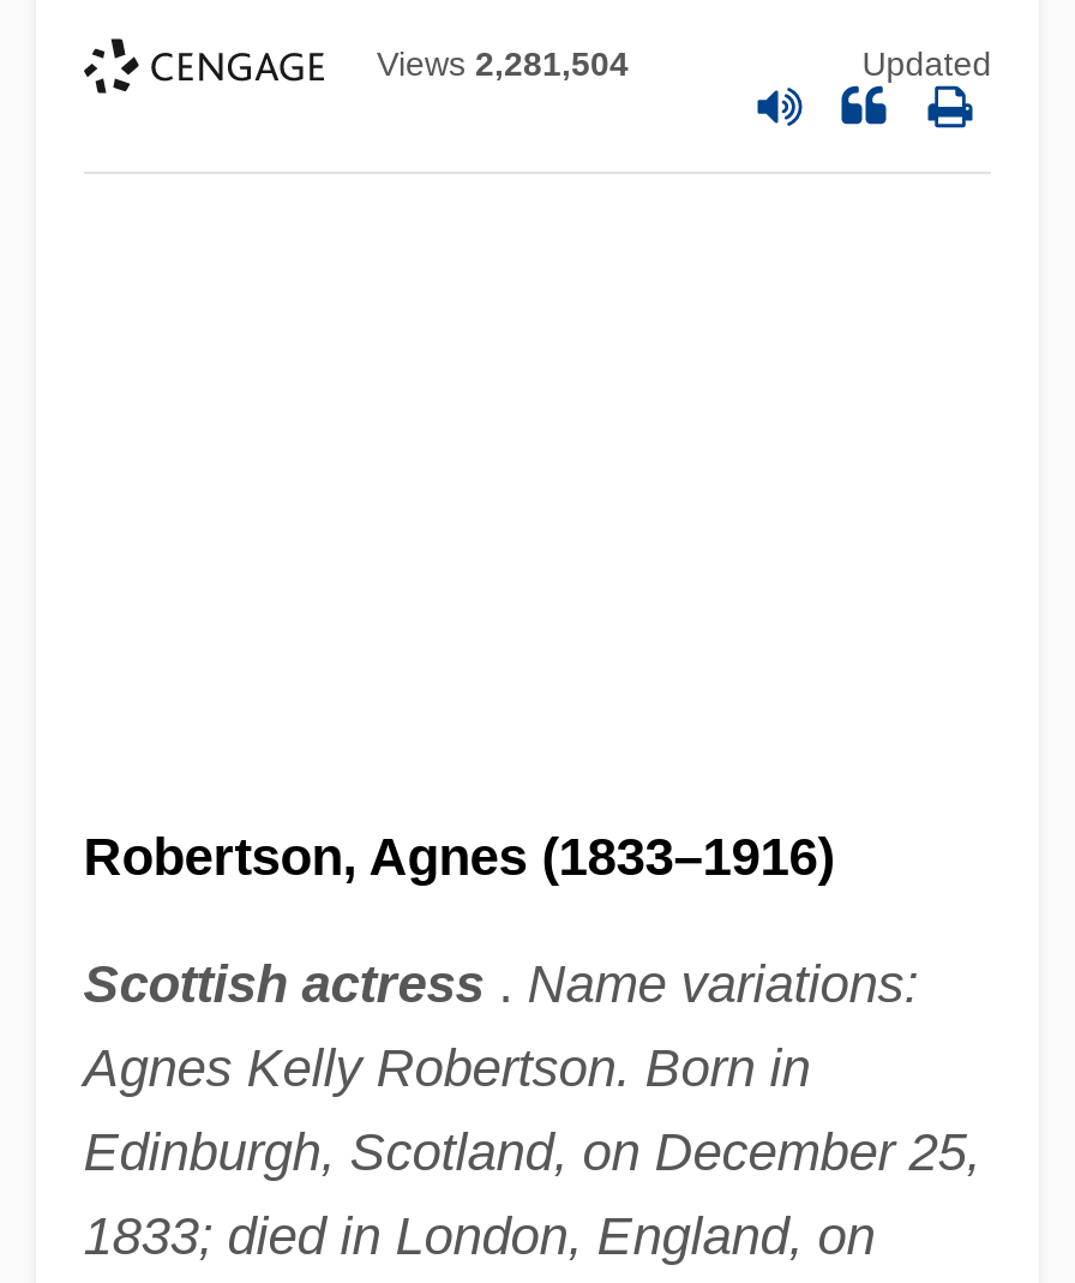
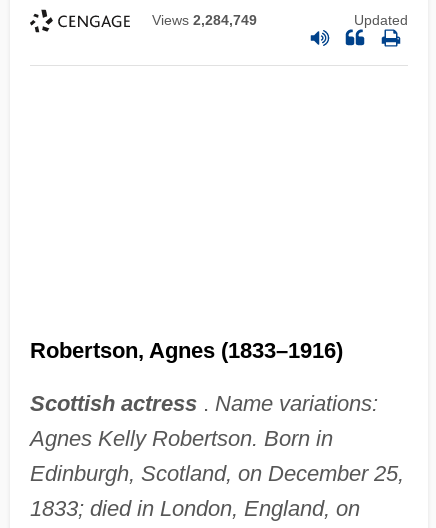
- Views 2,281,504
+ Views 2,284,749
